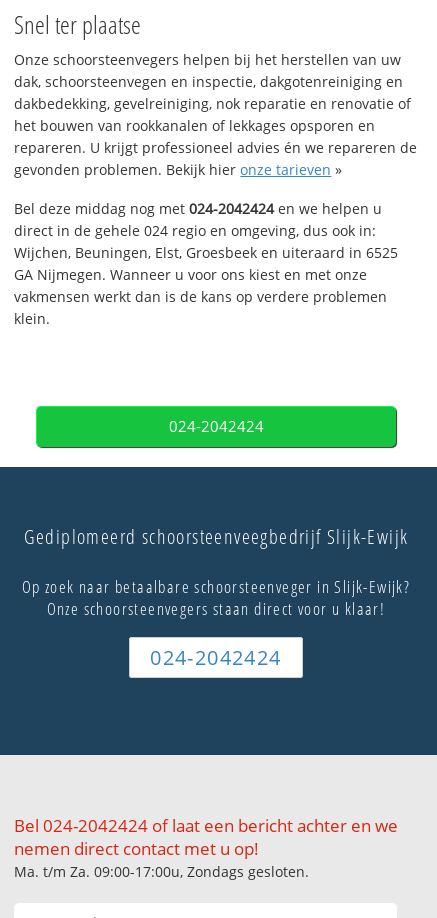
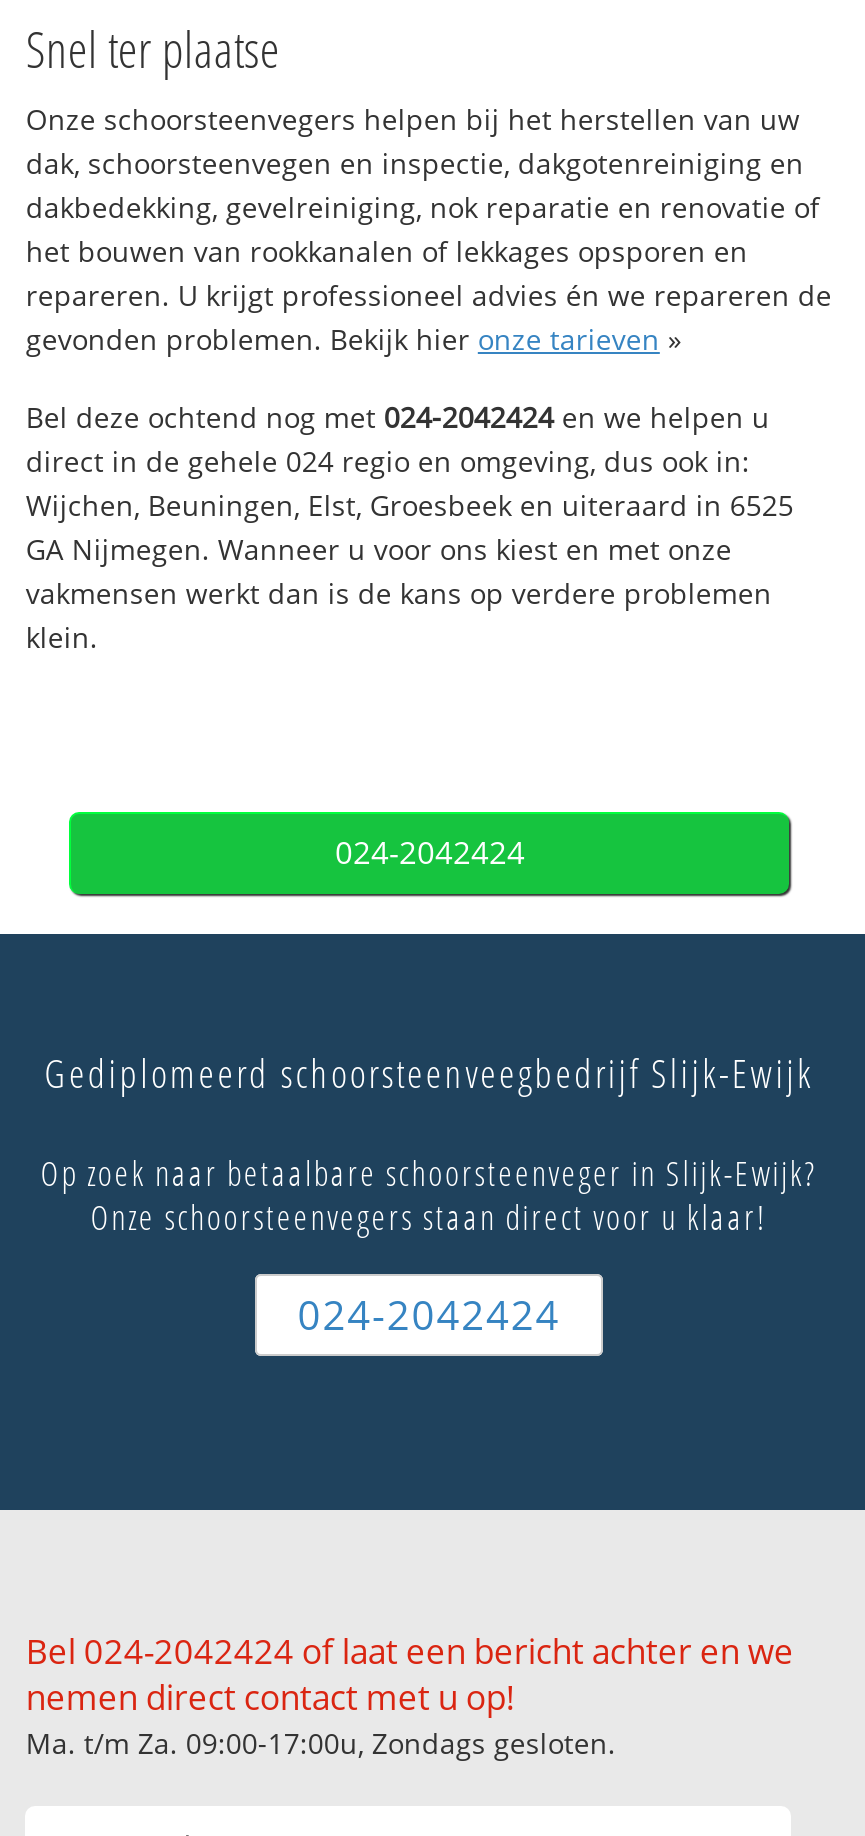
- Bel deze middag nog met 024-2042424 en we helpen u
+ Bel deze ochtend nog met 024-2042424 en we helpen u
